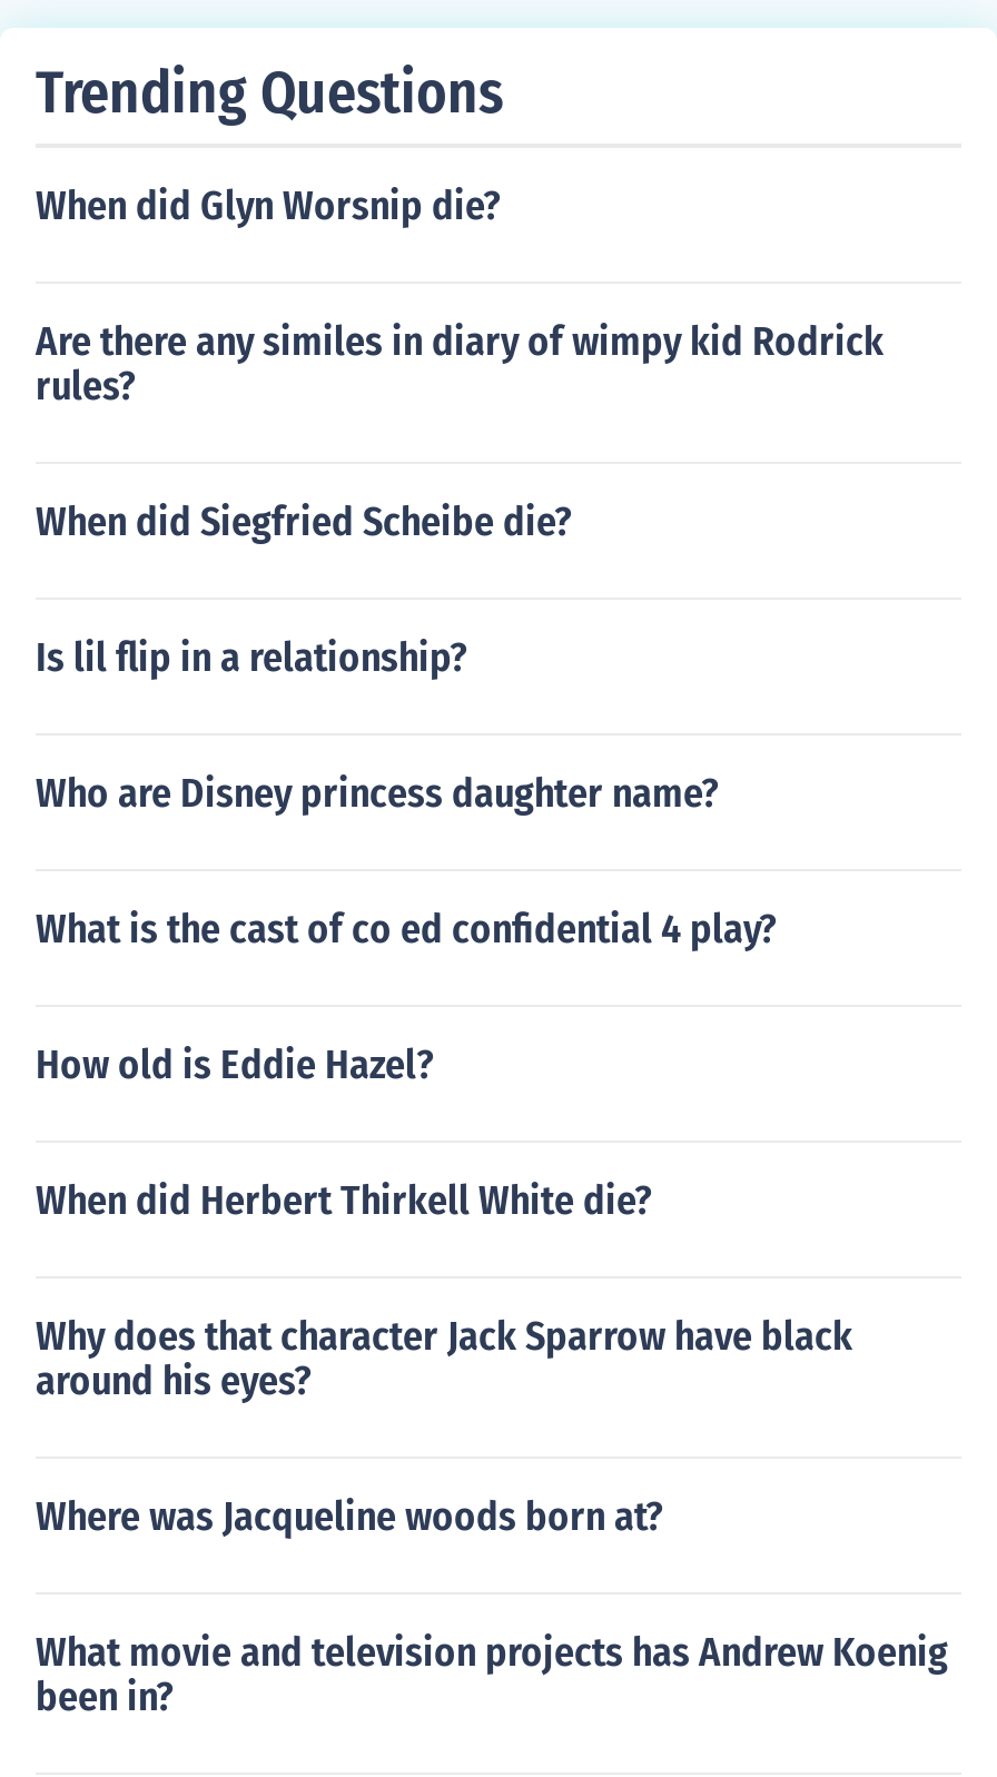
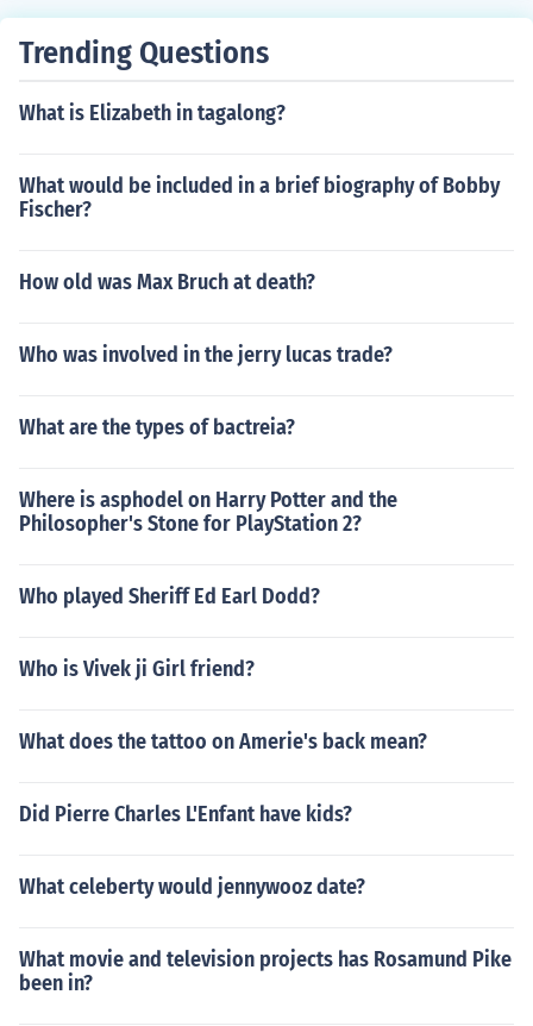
- When did Glyn Worsnip die?
- Are there any similes in diary of wimpy kid Rodrick
- rules?
- When did Siegfried Scheibe die?
- Is lil flip in a relationship?
- Who are Disney princess daughter name?
- What is the cast of co ed confidential 4 play?
- How old is Eddie Hazel?
- When did Herbert Thirkell White die?
- Why does that character Jack Sparrow have black
- around his eyes?
- Where was Jacqueline woods born at?
- What movie and television projects has Andrew Koenig
+ What is Elizabeth in tagalong?
+ What would be included in a brief biography of Bobby
+ Fischer?
+ How old was Max Bruch at death?
+ Who was involved in the jerry lucas trade?
+ What are the types of bactreia?
+ Where is asphodel on Harry Potter and the
+ Philosopher's Stone for PlayStation 2?
+ Who played Sheriff Ed Earl Dodd?
+ Who is Vivek ji Girl friend?
+ What does the tattoo on Amerie's back mean?
+ Did Pierre Charles L'Enfant have kids?
+ What celeberty would jennywooz date?
+ What movie and television projects has Rosamund Pike
